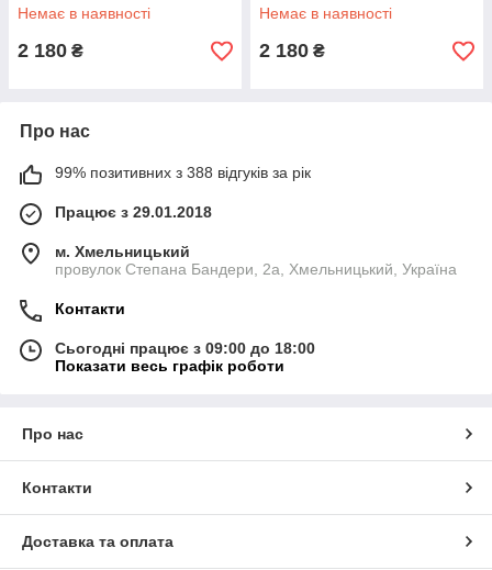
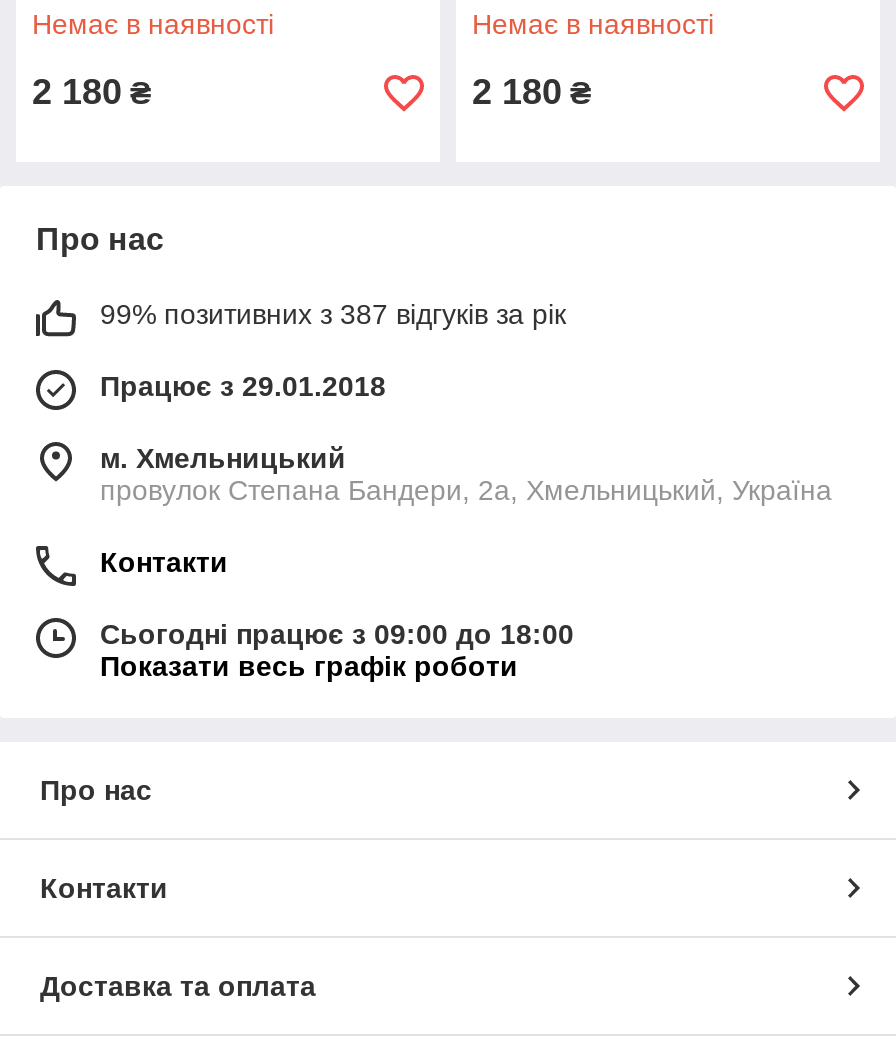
- 99% позитивних з 388 відгуків за рік
+ 99% позитивних з 387 відгуків за рік
